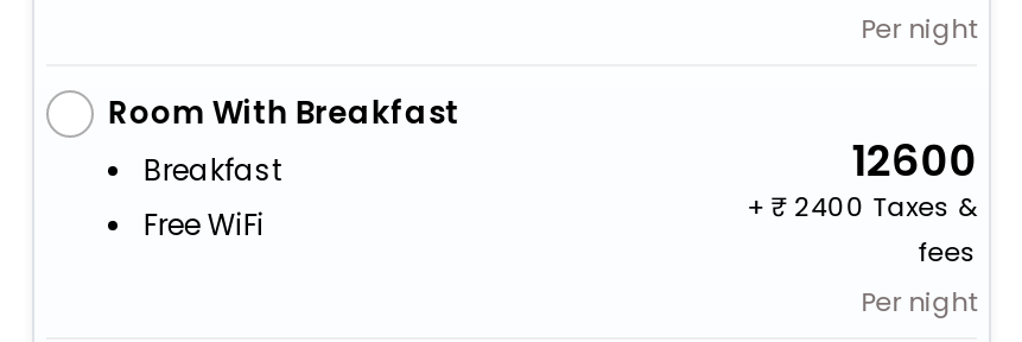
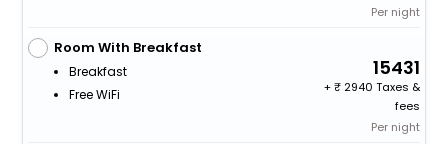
- 12600
+ 15431

- + 2400 Taxes &
+ + 2940 Taxes &
